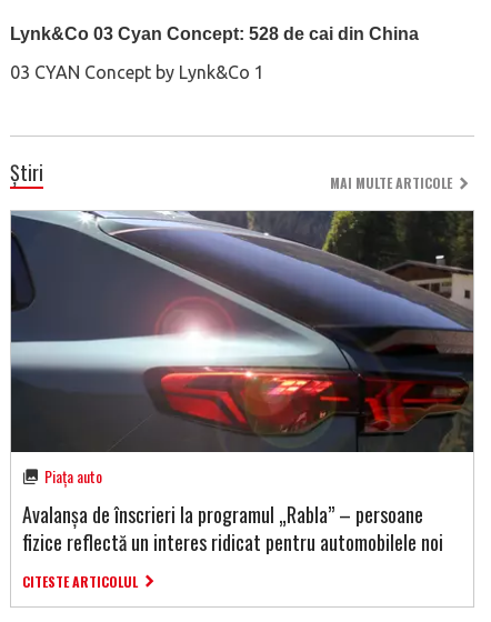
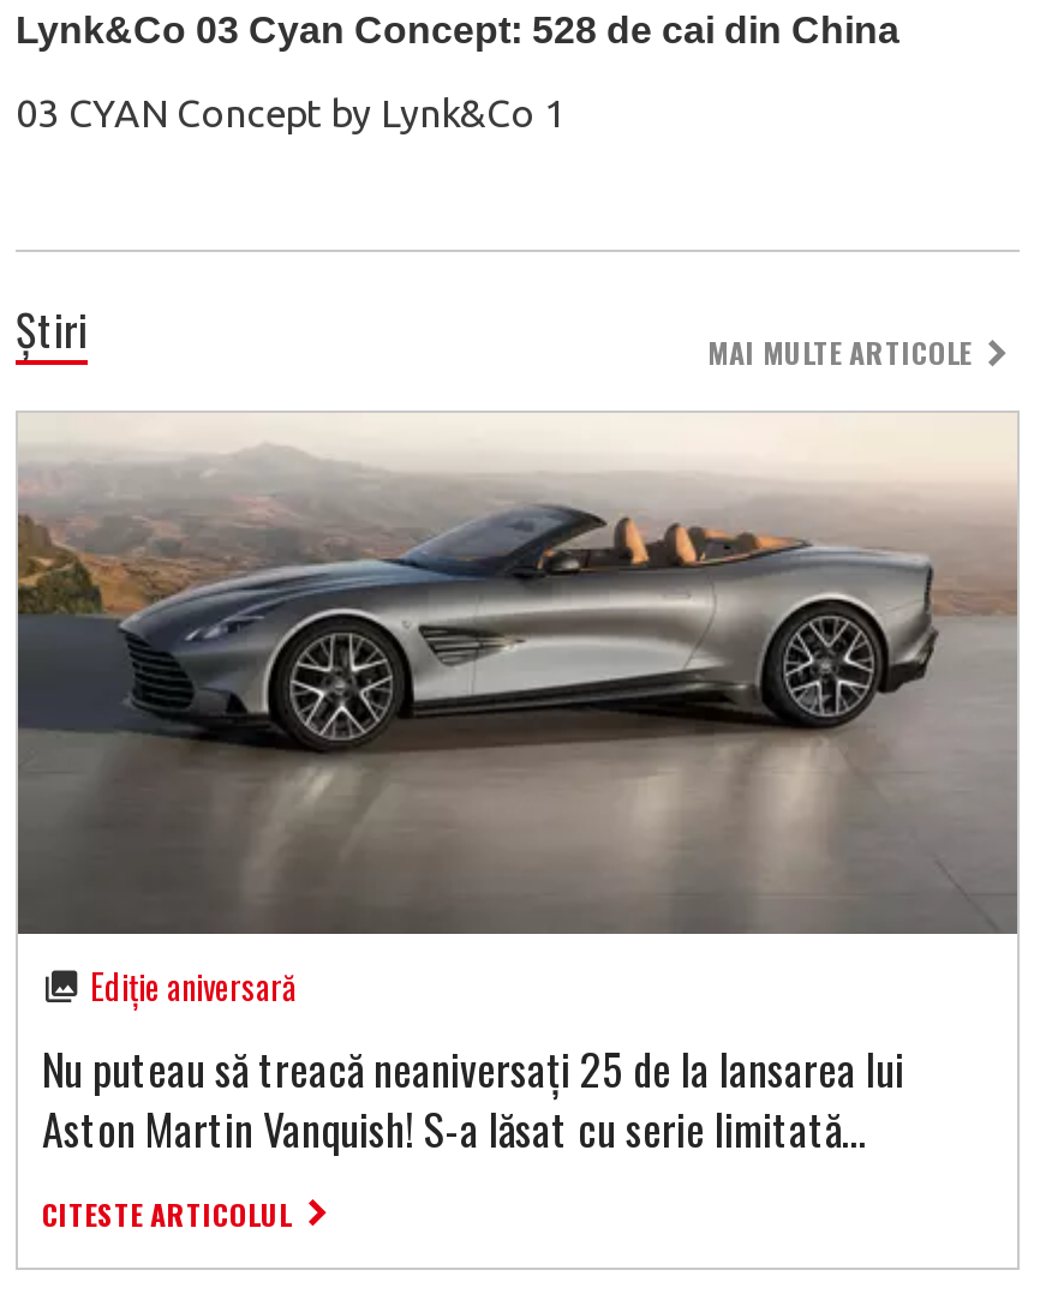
- [image]
- Piața auto
- Avalanșa de înscrieri la programul „Rabla” – persoane
- fizice reflectă un interes ridicat pentru automobilele noi
+ [image]
+ Ediție aniversară
+ Nu puteau să treacă neaniversați 25 de la lansarea lui
+ Aston Martin Vanquish! S-a lăsat cu serie limitată…
